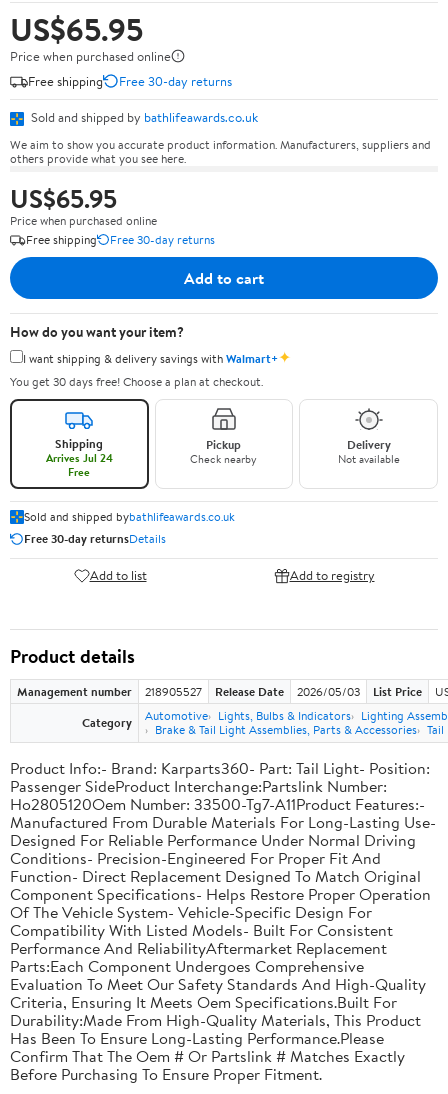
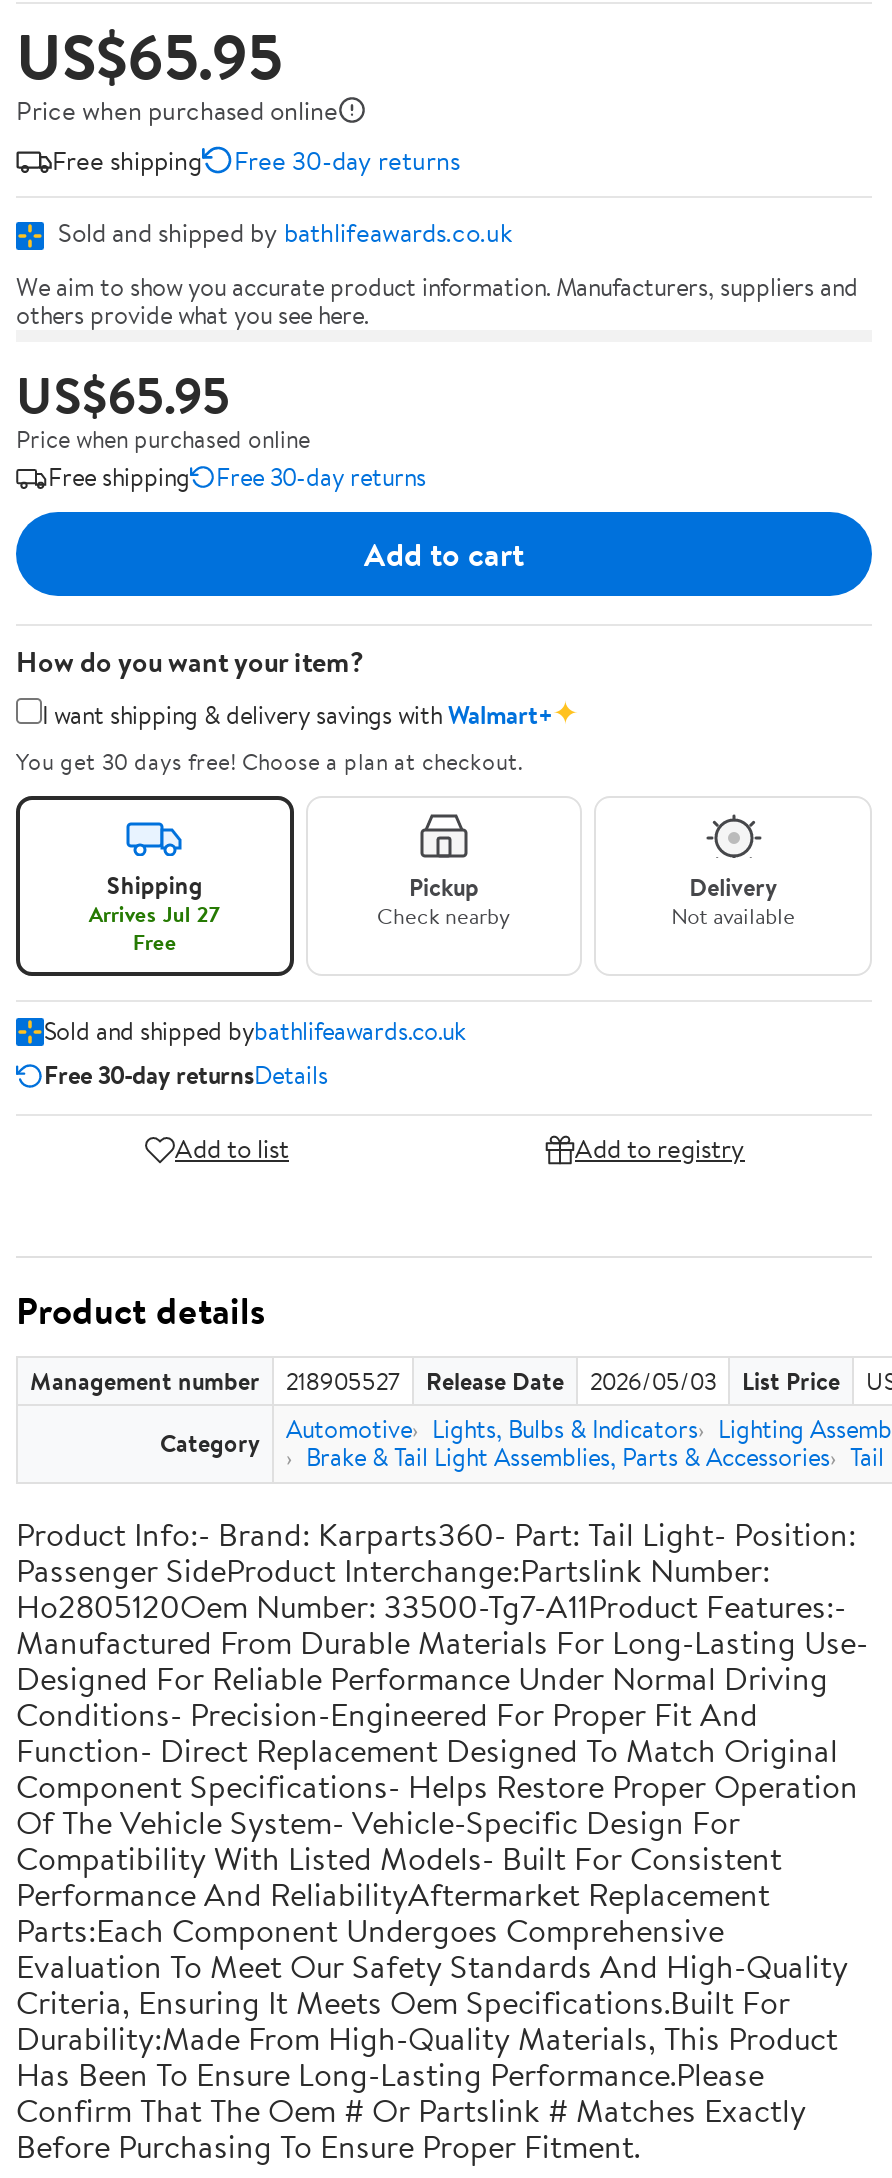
- Arrives Jul 24
+ Arrives Jul 27
